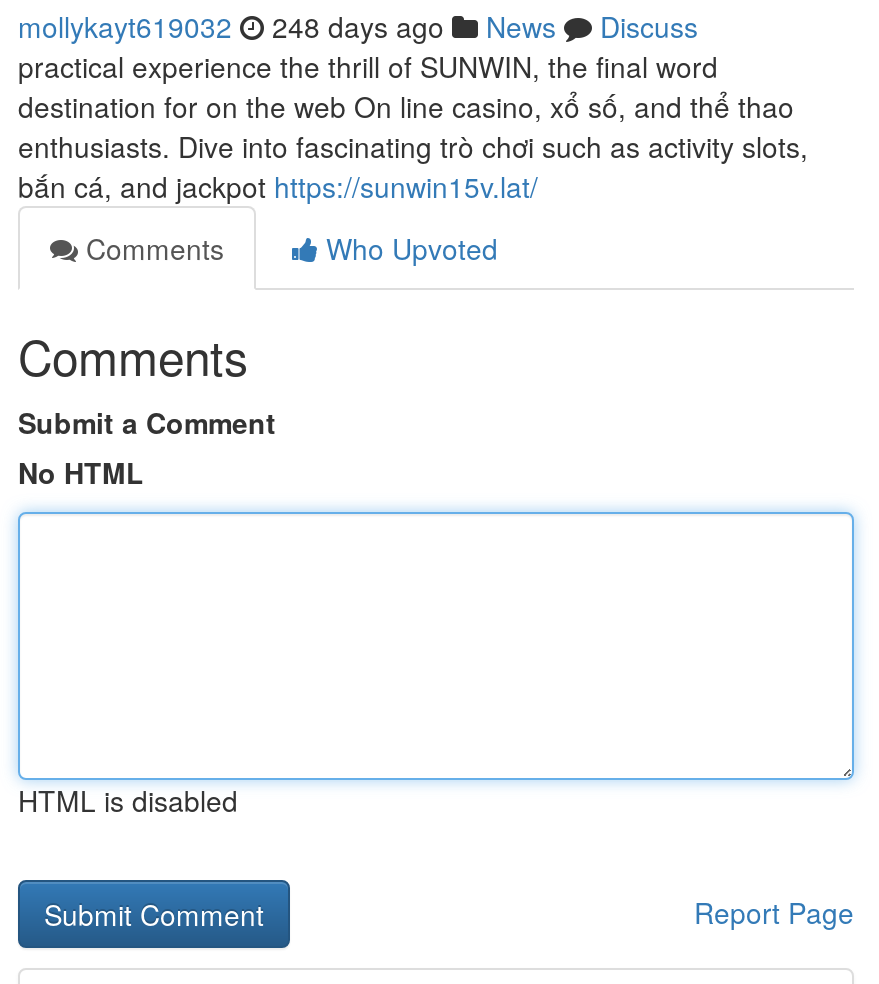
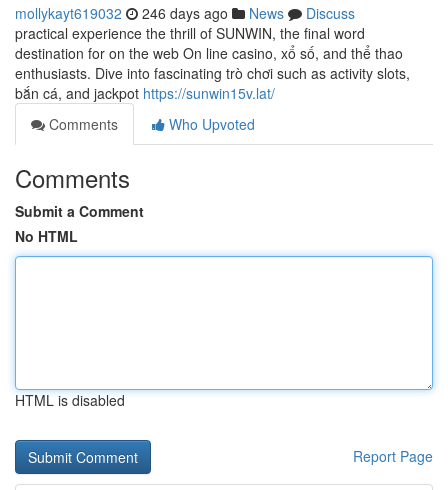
- mollykayt619032 248 days ago News Discuss
+ mollykayt619032 246 days ago News Discuss
